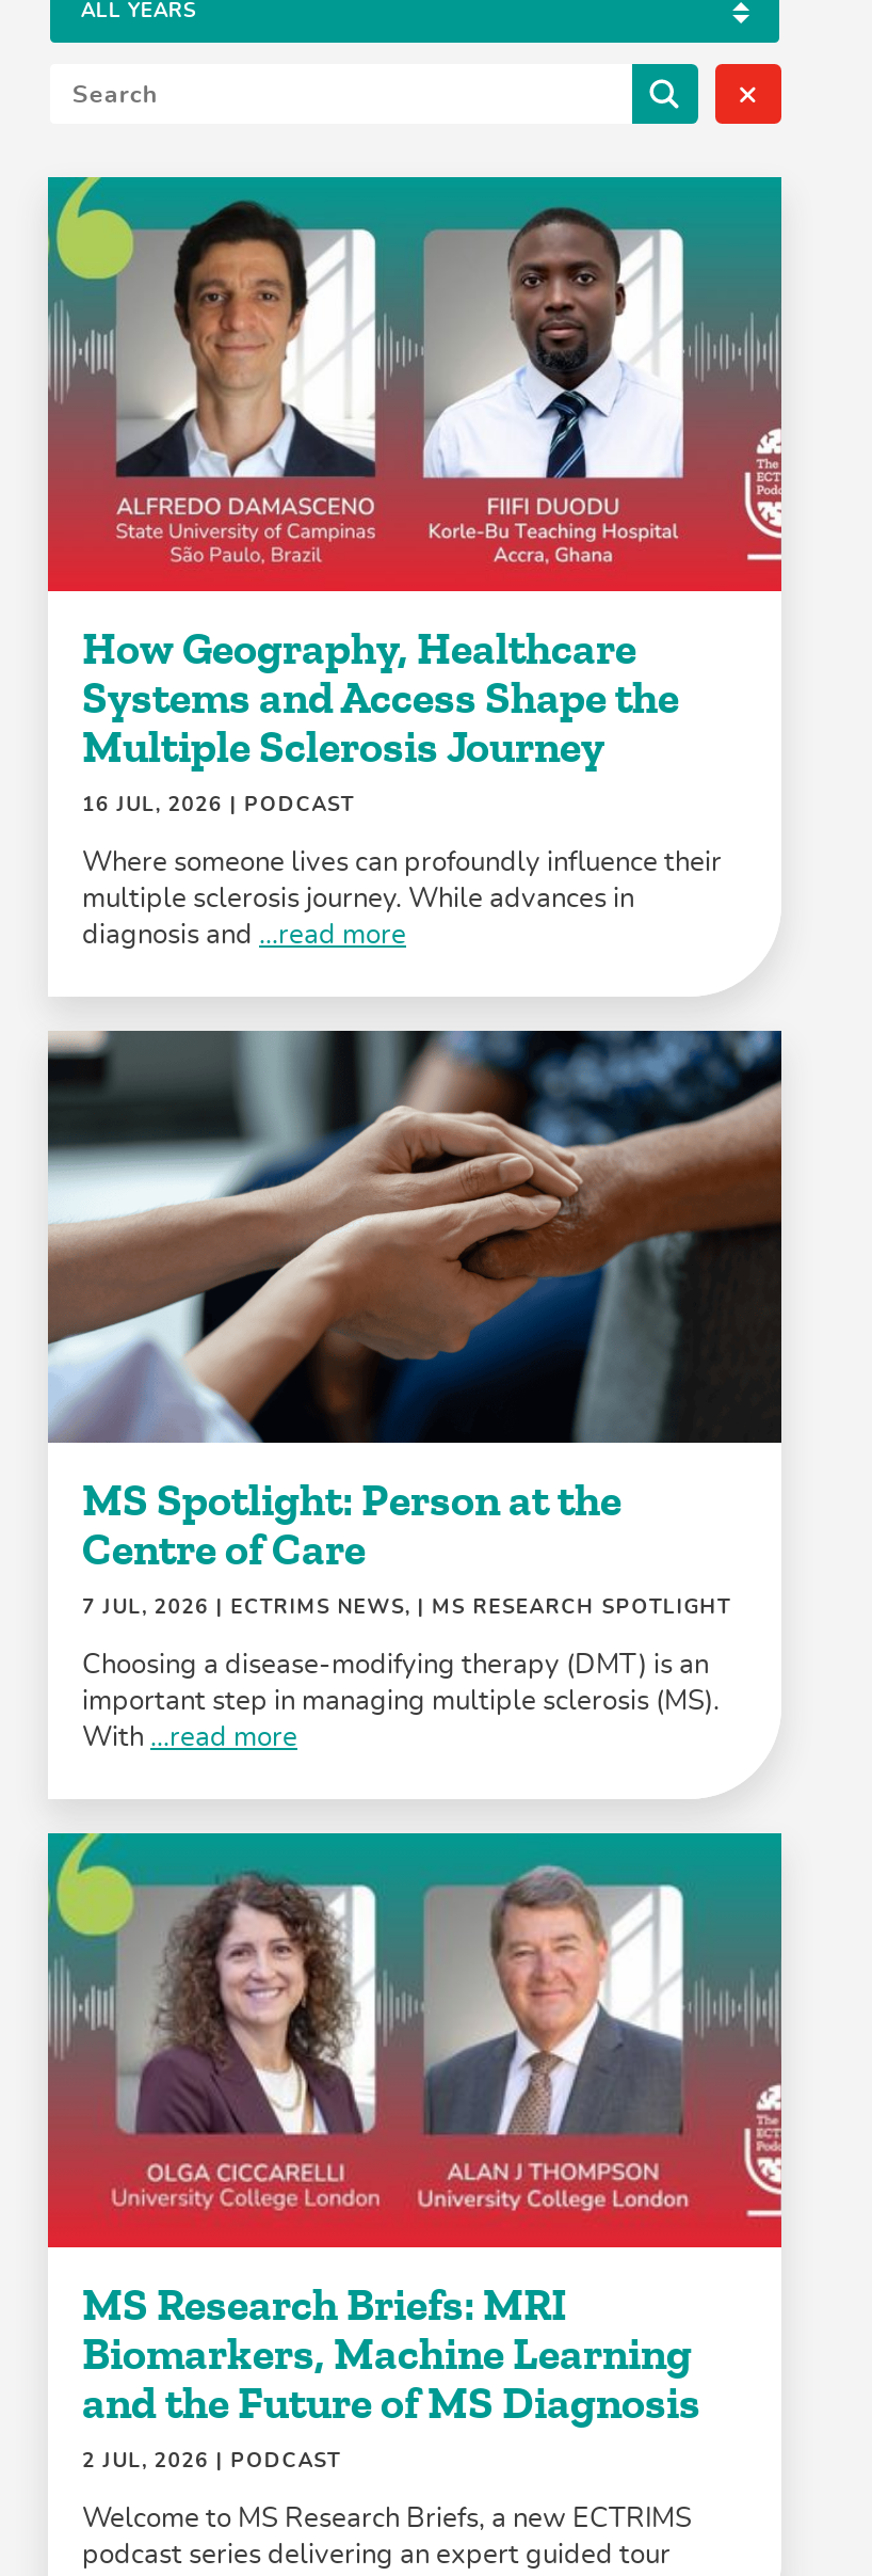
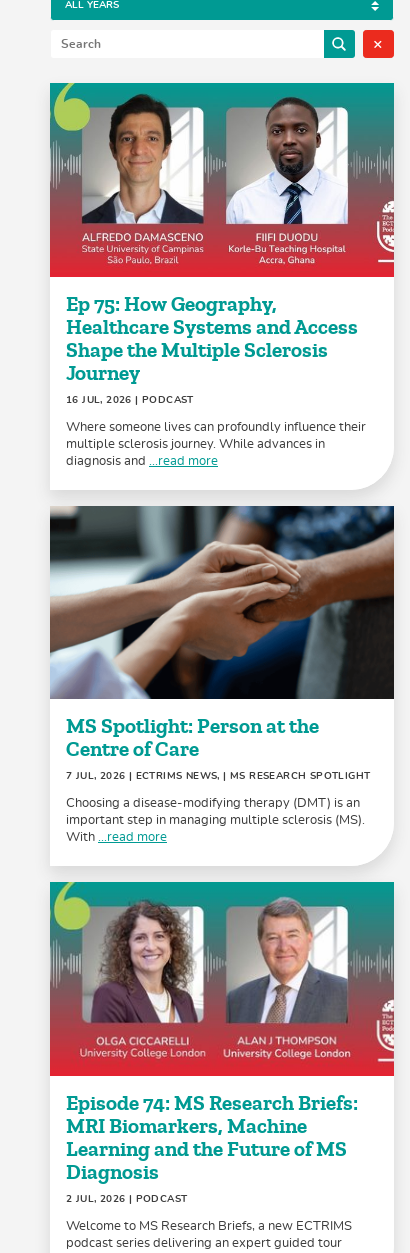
- How Geography, Healthcare
- Systems and Access Shape the
- Multiple Sclerosis Journey
+ Ep 75: How Geography,
+ Healthcare Systems and Access
+ Shape the Multiple Sclerosis
+ Journey

- MS Research Briefs: MRI
- Biomarkers, Machine Learning
- and the Future of MS Diagnosis
+ Episode 74: MS Research Briefs:
+ MRI Biomarkers, Machine
+ Learning and the Future of MS
+ Diagnosis
